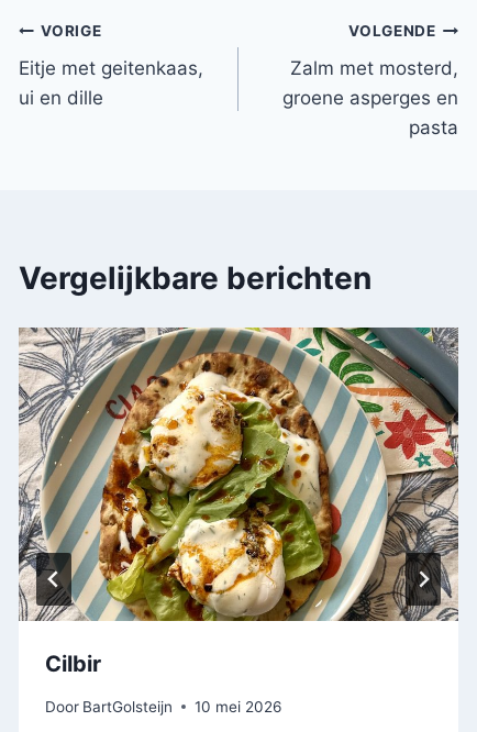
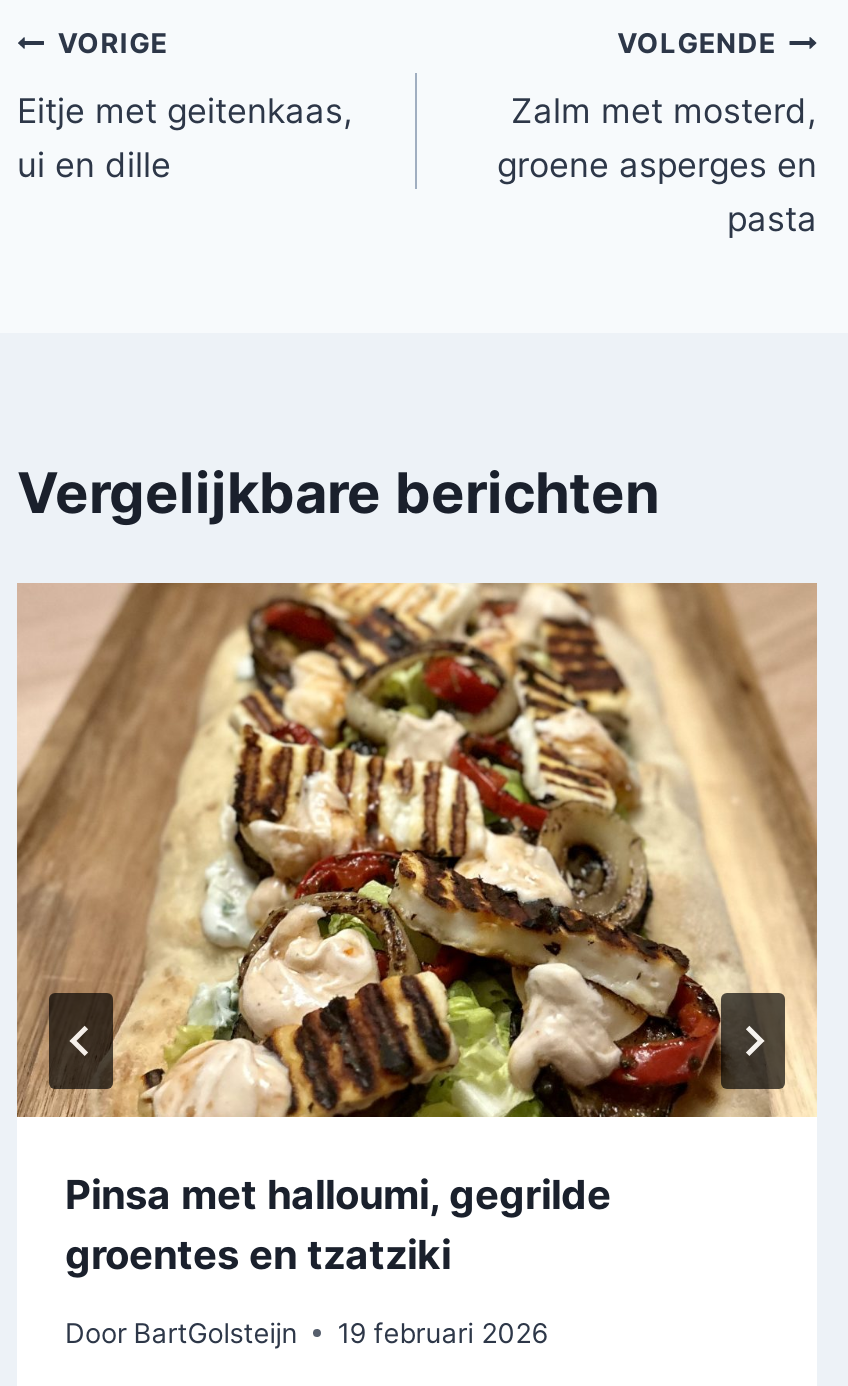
- [image]
- Cilbir
+ [image]
+ Pinsa met halloumi, gegrilde
+ groentes en tzatziki

- Door BartGolsteijn 10 mei 2026
+ Door BartGolsteijn 19 februari 2026
